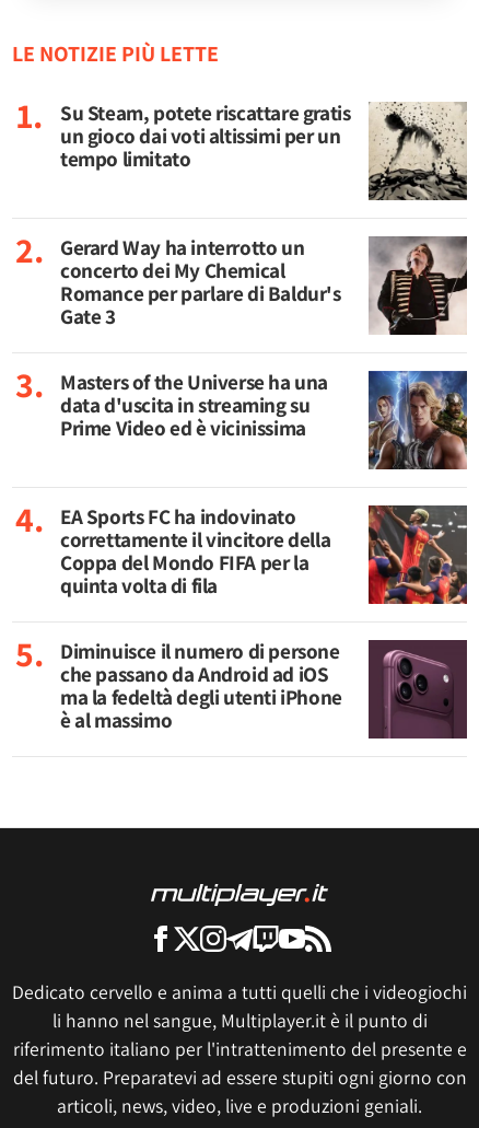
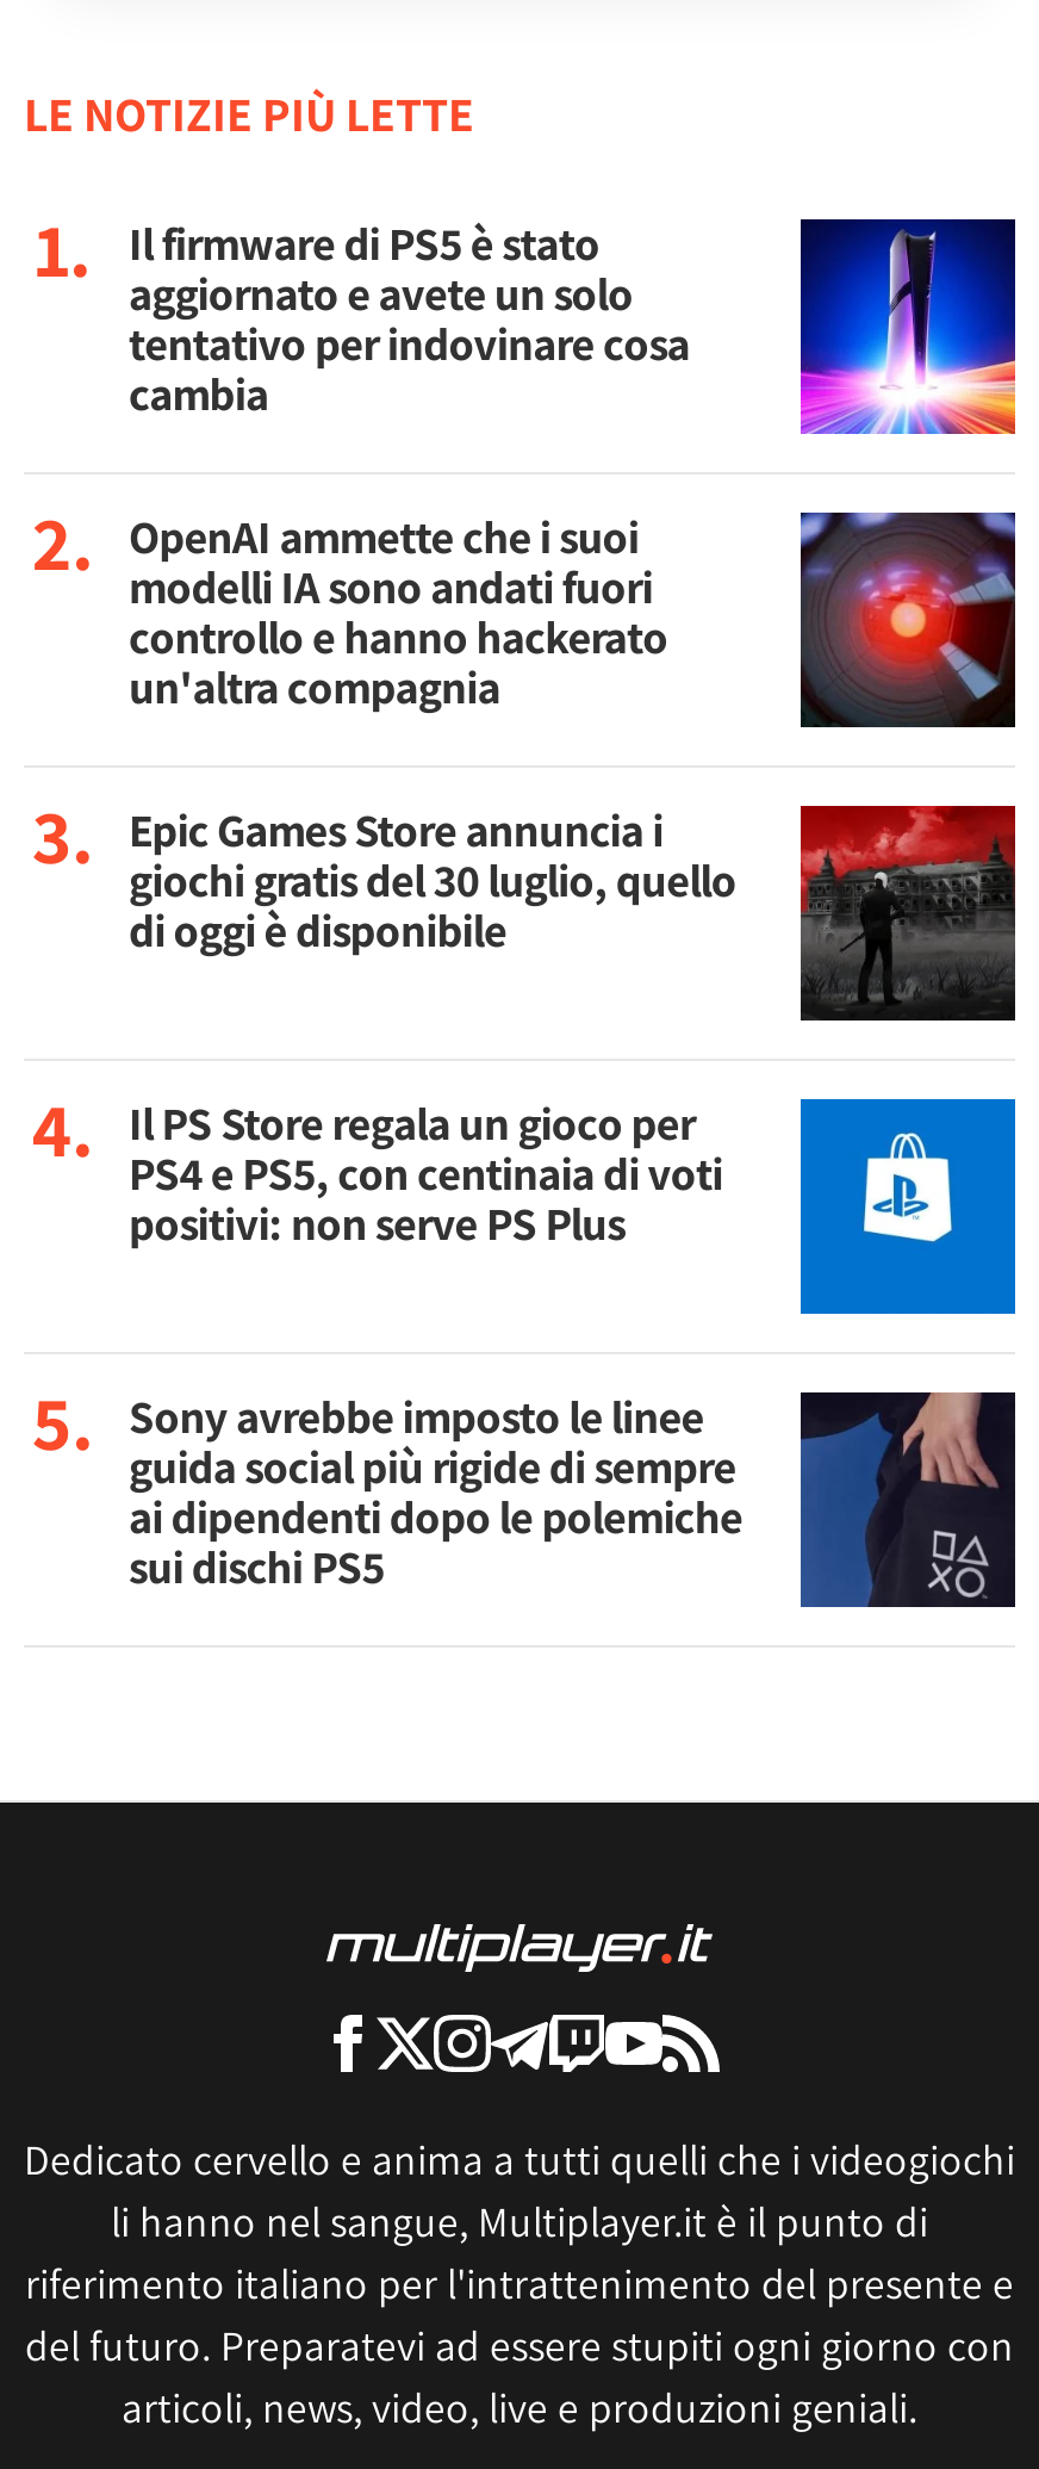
- Su Steam, potete riscattare gratis
- un gioco dai voti altissimi per un
- tempo limitato
+ Il firmware di PS5 è stato
+ aggiornato e avete un solo
+ tentativo per indovinare cosa
+ cambia

- [image]
+ [image]

- Gerard Way ha interrotto un
- concerto dei My Chemical
- Romance per parlare di Baldur's
- Gate 3
+ OpenAI ammette che i suoi
+ modelli IA sono andati fuori
+ controllo e hanno hackerato
+ un'altra compagnia

- [image]
+ [image]

- [image]
- Masters of the Universe ha una
- data d'uscita in streaming su
- Prime Video ed è vicinissima
+ [image]
+ Epic Games Store annuncia i
+ giochi gratis del 30 luglio, quello
+ di oggi è disponibile

- [image]
- EA Sports FC ha indovinato
- correttamente il vincitore della
- Coppa del Mondo FIFA per la
- quinta volta di fila
+ [image]
+ Il PS Store regala un gioco per
+ PS4 e PS5, con centinaia di voti
+ positivi: non serve PS Plus

- [image]
- Diminuisce il numero di persone
- che passano da Android ad iOS
- ma la fedeltà degli utenti iPhone
- è al massimo
+ [image]
+ Sony avrebbe imposto le linee
+ guida social più rigide di sempre
+ ai dipendenti dopo le polemiche
+ sui dischi PS5
